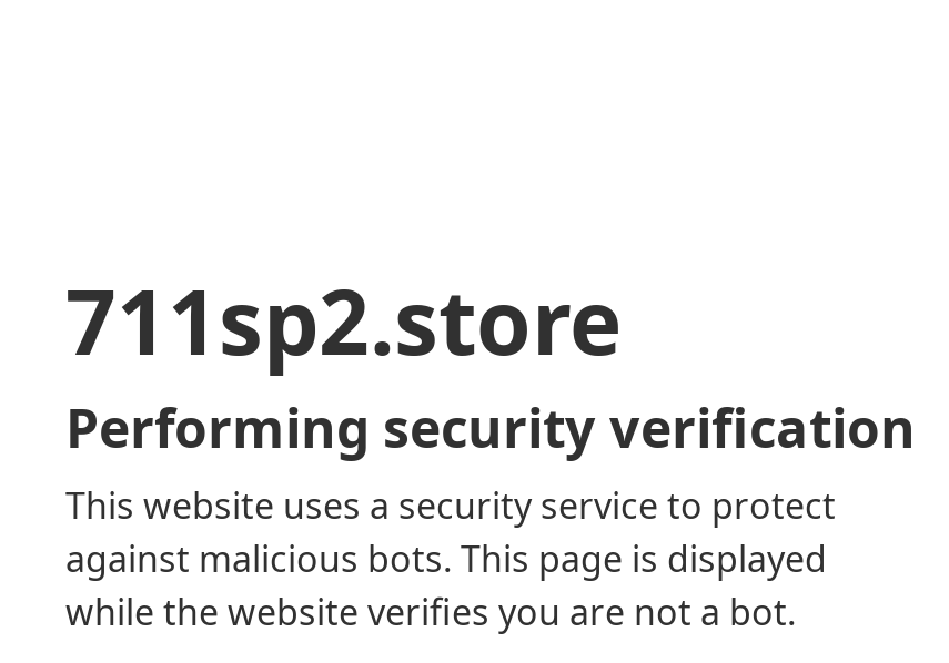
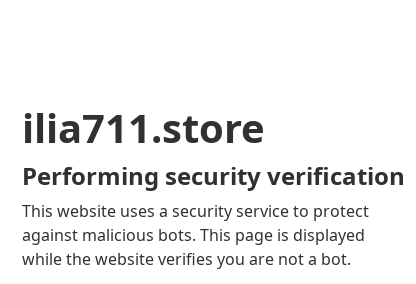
- 711sp2.store
+ ilia711.store
